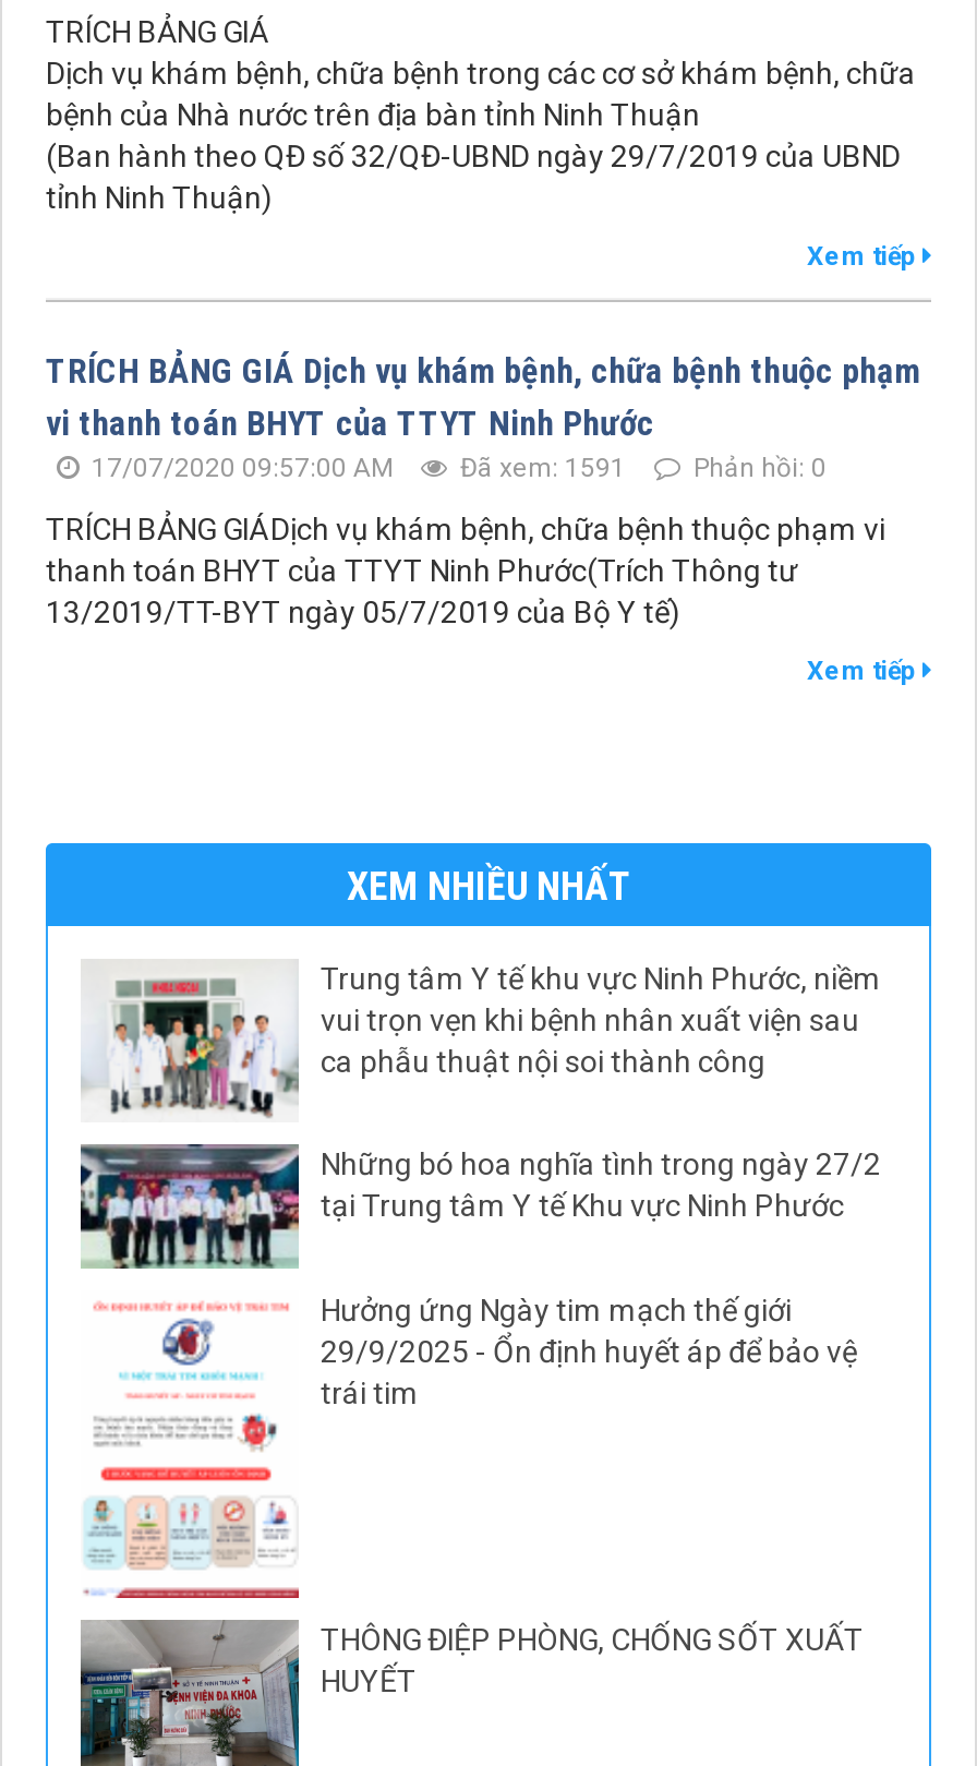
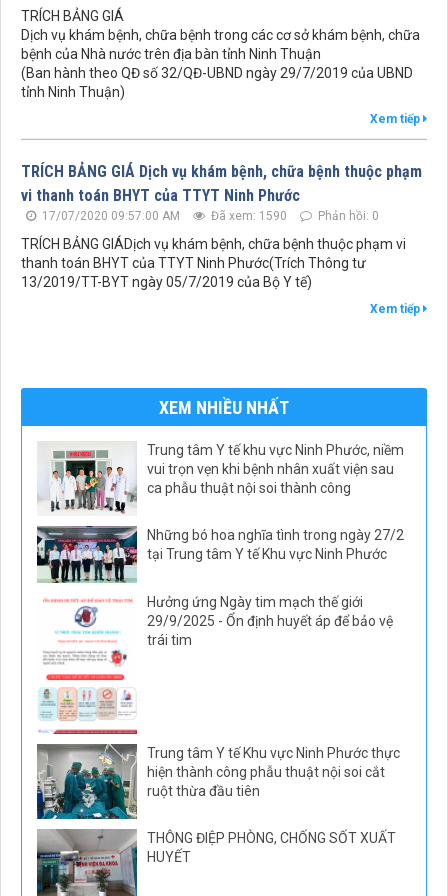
- 17/07/2020 09:57:00 AM Đã xem: 1591 Phản hồi: 0
+ 17/07/2020 09:57:00 AM Đã xem: 1590 Phản hồi: 0

+ [image]
+ Trung tâm Y tế Khu vực Ninh Phước thực
+ hiện thành công phẫu thuật nội soi cắt
+ ruột thừa đầu tiên
